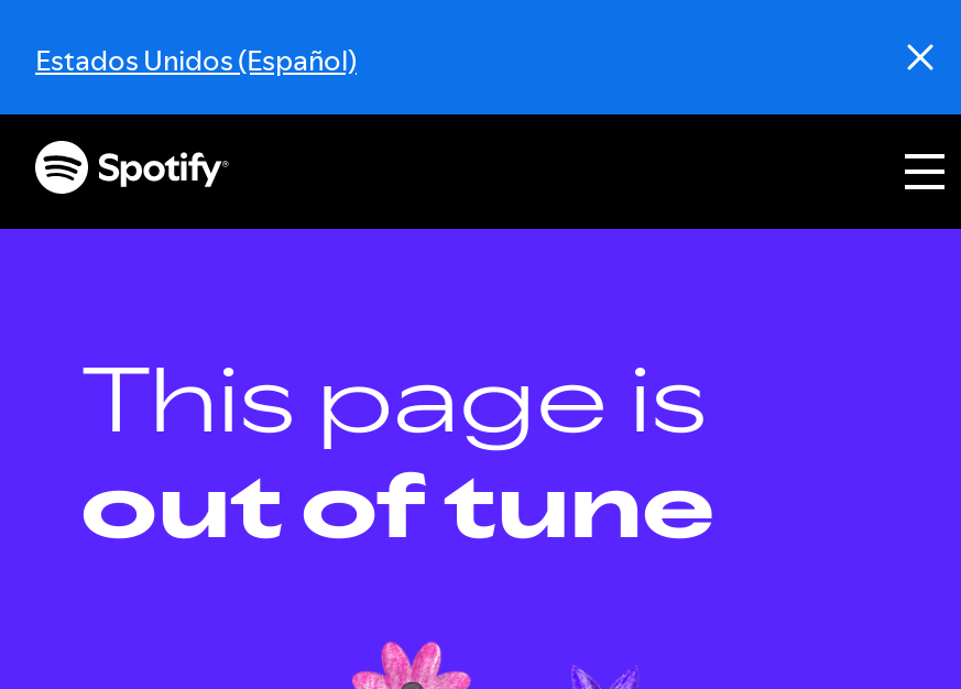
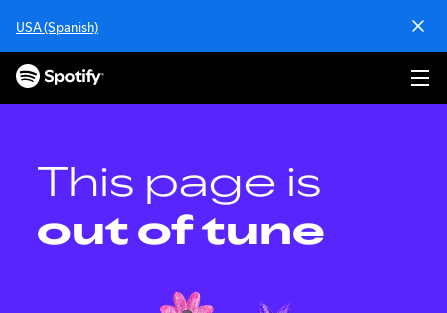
- Estados Unidos (Español)
+ USA (Spanish)
